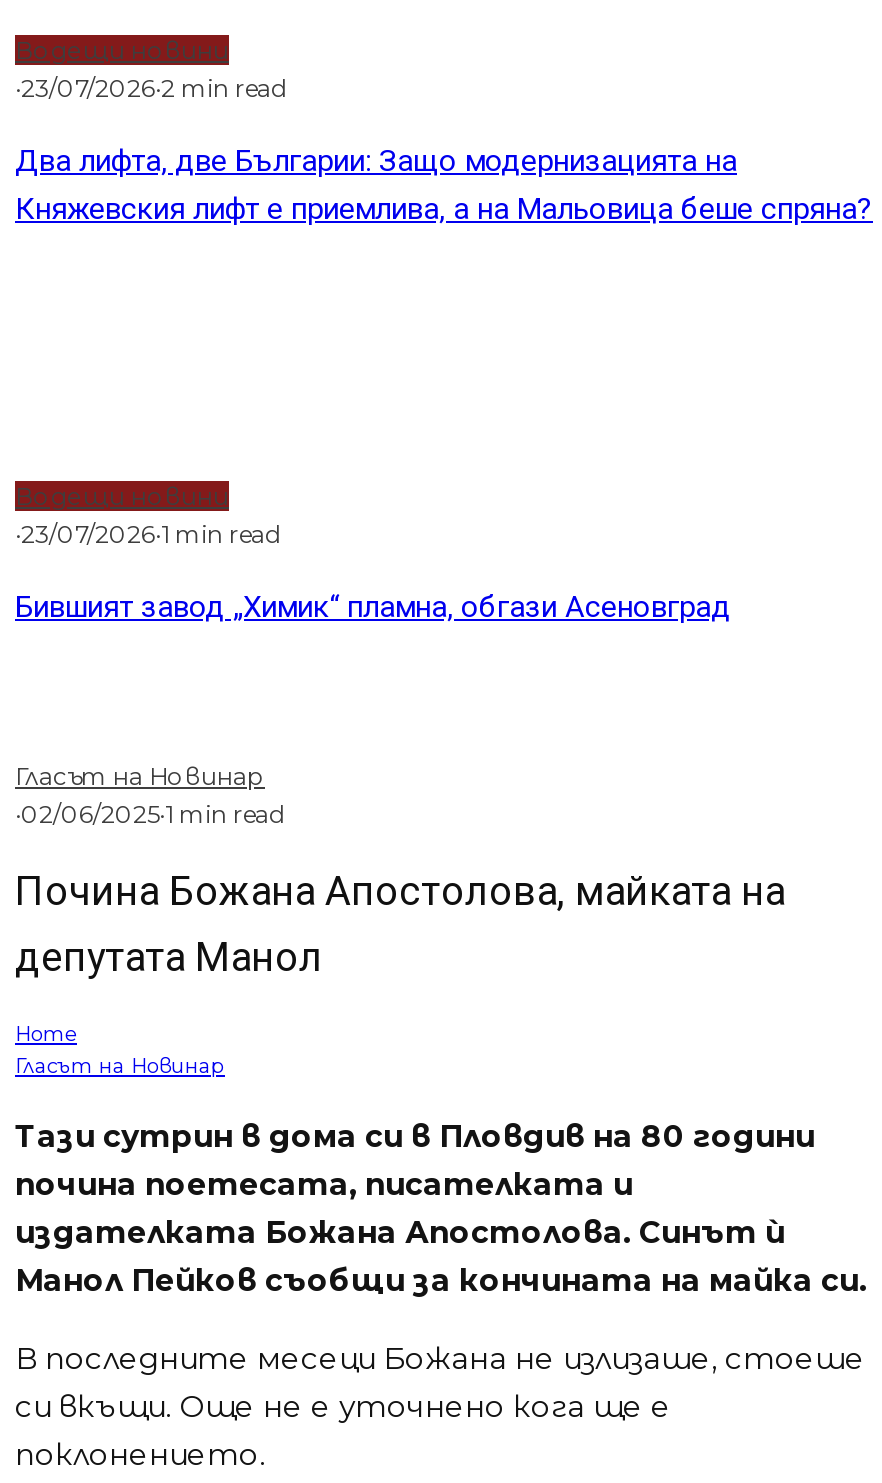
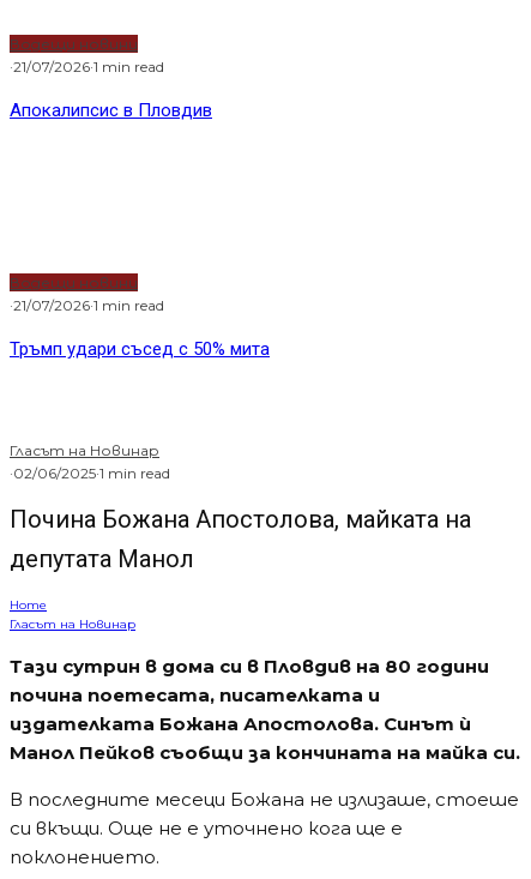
- ·23/07/2026·2 min read
+ ·21/07/2026·1 min read

- Два лифта, две Българии: Защо модернизацията на
- Княжевския лифт е приемлива, а на Мальовица беше спряна?
+ Апокалипсис в Пловдив

- ·23/07/2026·1 min read
+ ·21/07/2026·1 min read

- Бившият завод „Химик“ пламна, обгази Асеновград
+ Тръмп удари съсед с 50% мита
